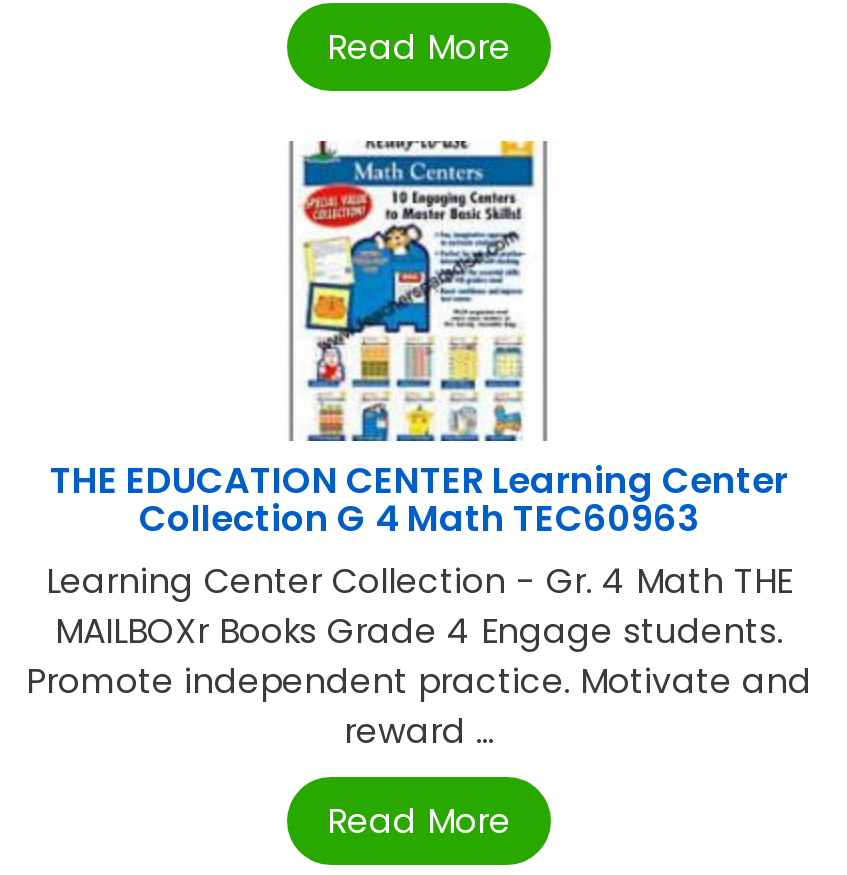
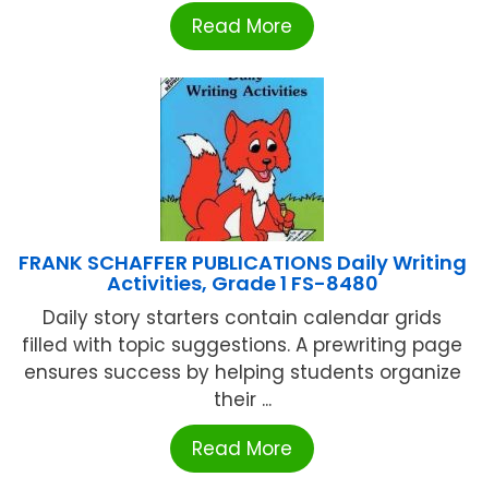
- [image]
- THE EDUCATION CENTER Learning Center
- Collection G 4 Math TEC60963
- Learning Center Collection - Gr. 4 Math THE
- MAILBOXr Books Grade 4 Engage students.
- Promote independent practice. Motivate and
- reward ...
+ [image]
+ FRANK SCHAFFER PUBLICATIONS Daily Writing
+ Activities, Grade 1 FS-8480
+ Daily story starters contain calendar grids
+ filled with topic suggestions. A prewriting page
+ ensures success by helping students organize
+ their ...
